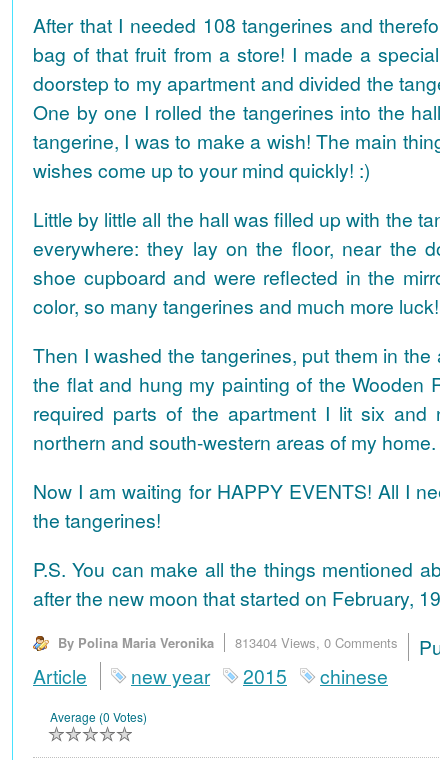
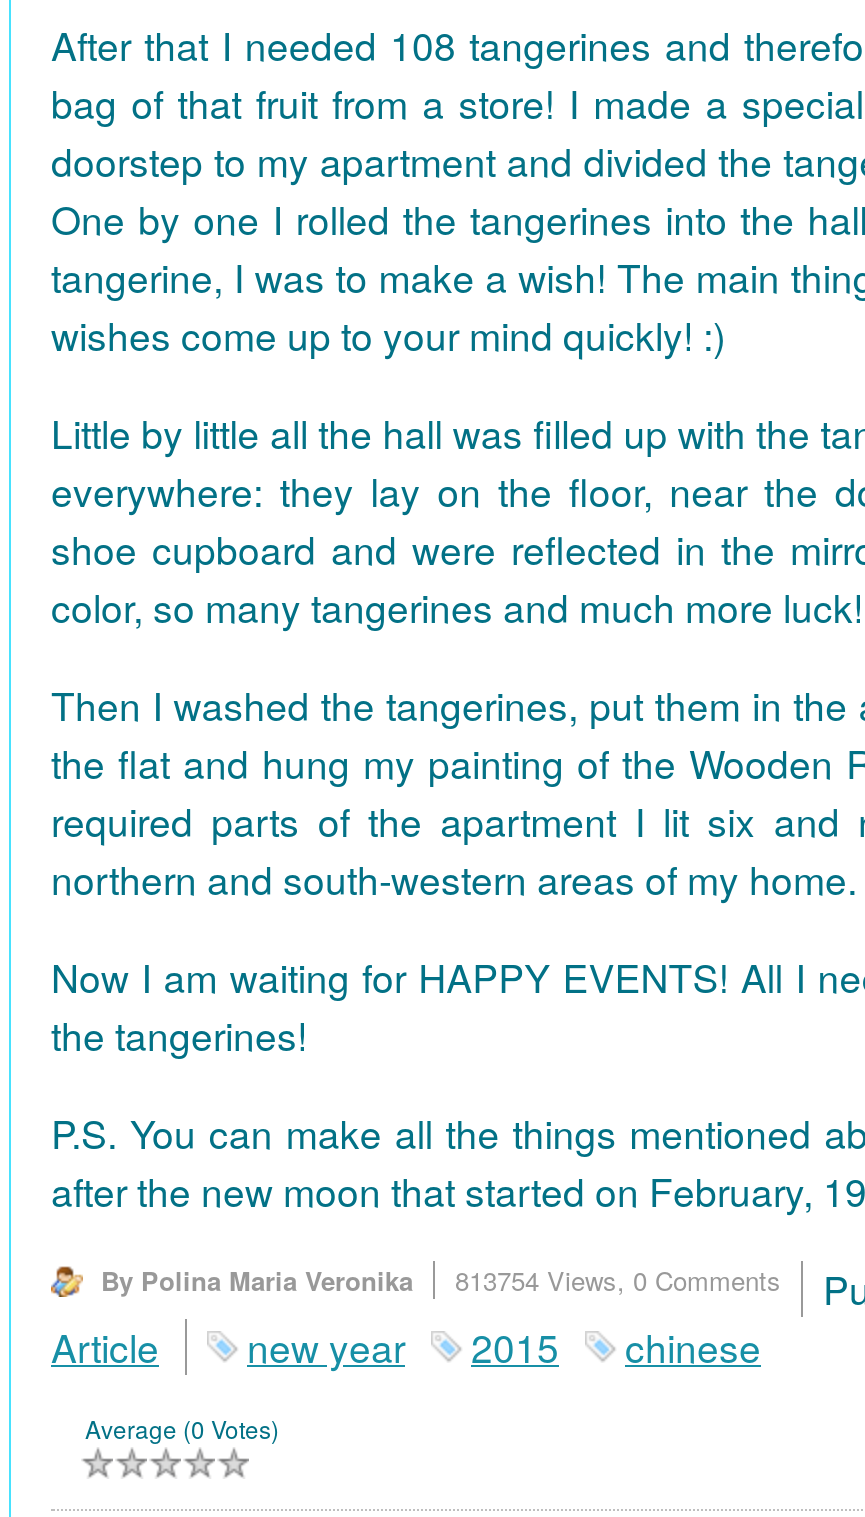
- 813404 Views, 0 Comments
+ 813754 Views, 0 Comments
